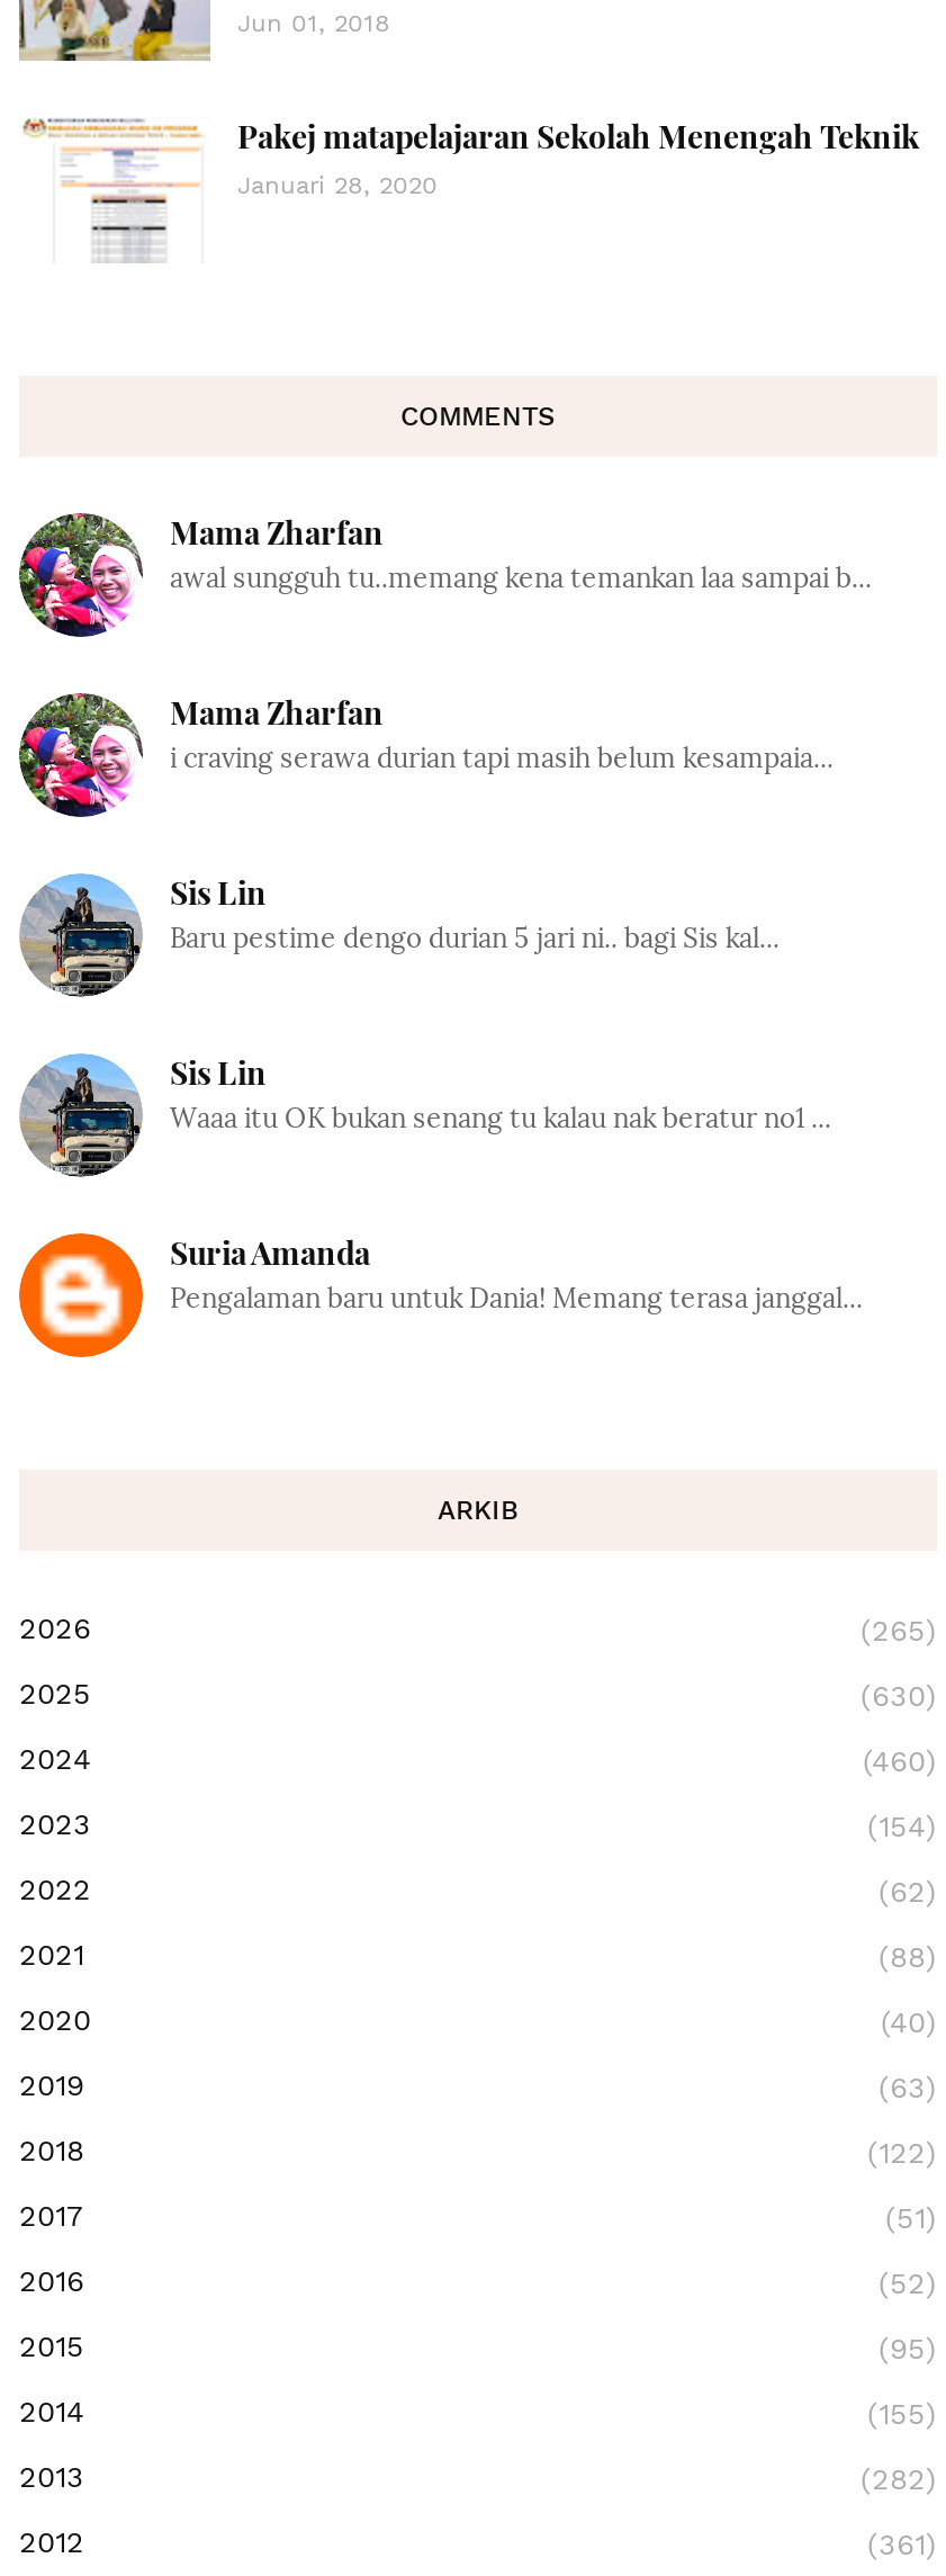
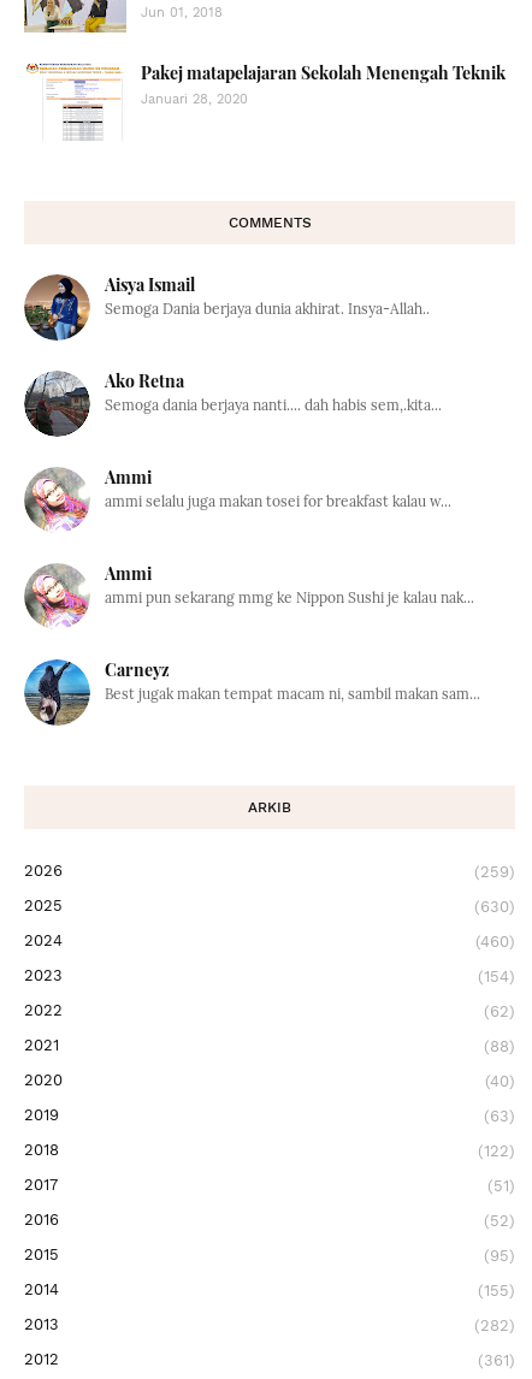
- [image]
- Mama Zharfan
- awal sungguh tu..memang kena temankan laa sampai b...
+ [image]
+ Aisya Ismail
+ Semoga Dania berjaya dunia akhirat. Insya-Allah..

- [image]
- Mama Zharfan
- i craving serawa durian tapi masih belum kesampaia...
+ [image]
+ Ako Retna
+ Semoga dania berjaya nanti.... dah habis sem,.kita...

- [image]
- Sis Lin
- Baru pestime dengo durian 5 jari ni.. bagi Sis kal...
+ [image]
+ Ammi
+ ammi selalu juga makan tosei for breakfast kalau w...

- [image]
- Sis Lin
- Waaa itu OK bukan senang tu kalau nak beratur no1 ...
+ [image]
+ Ammi
+ ammi pun sekarang mmg ke Nippon Sushi je kalau nak...

- [image]
- Suria Amanda
- Pengalaman baru untuk Dania! Memang terasa janggal...
+ [image]
+ Carneyz
+ Best jugak makan tempat macam ni, sambil makan sam...

- (265)
+ (259)
